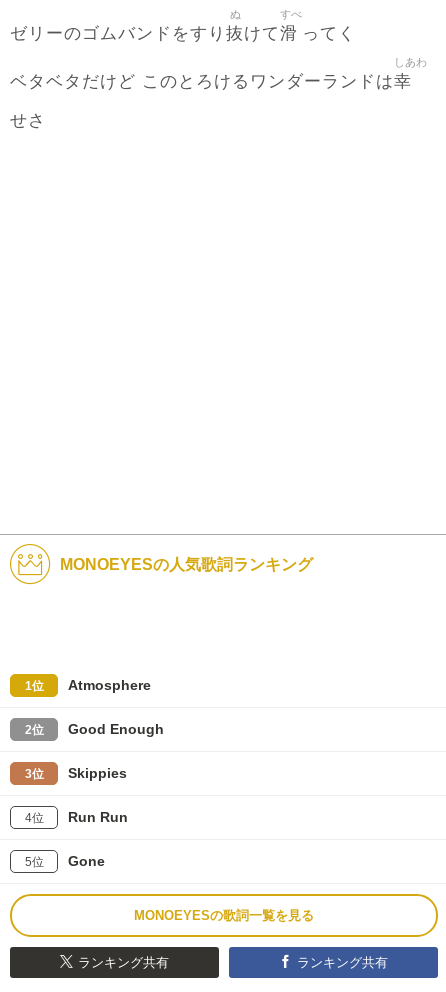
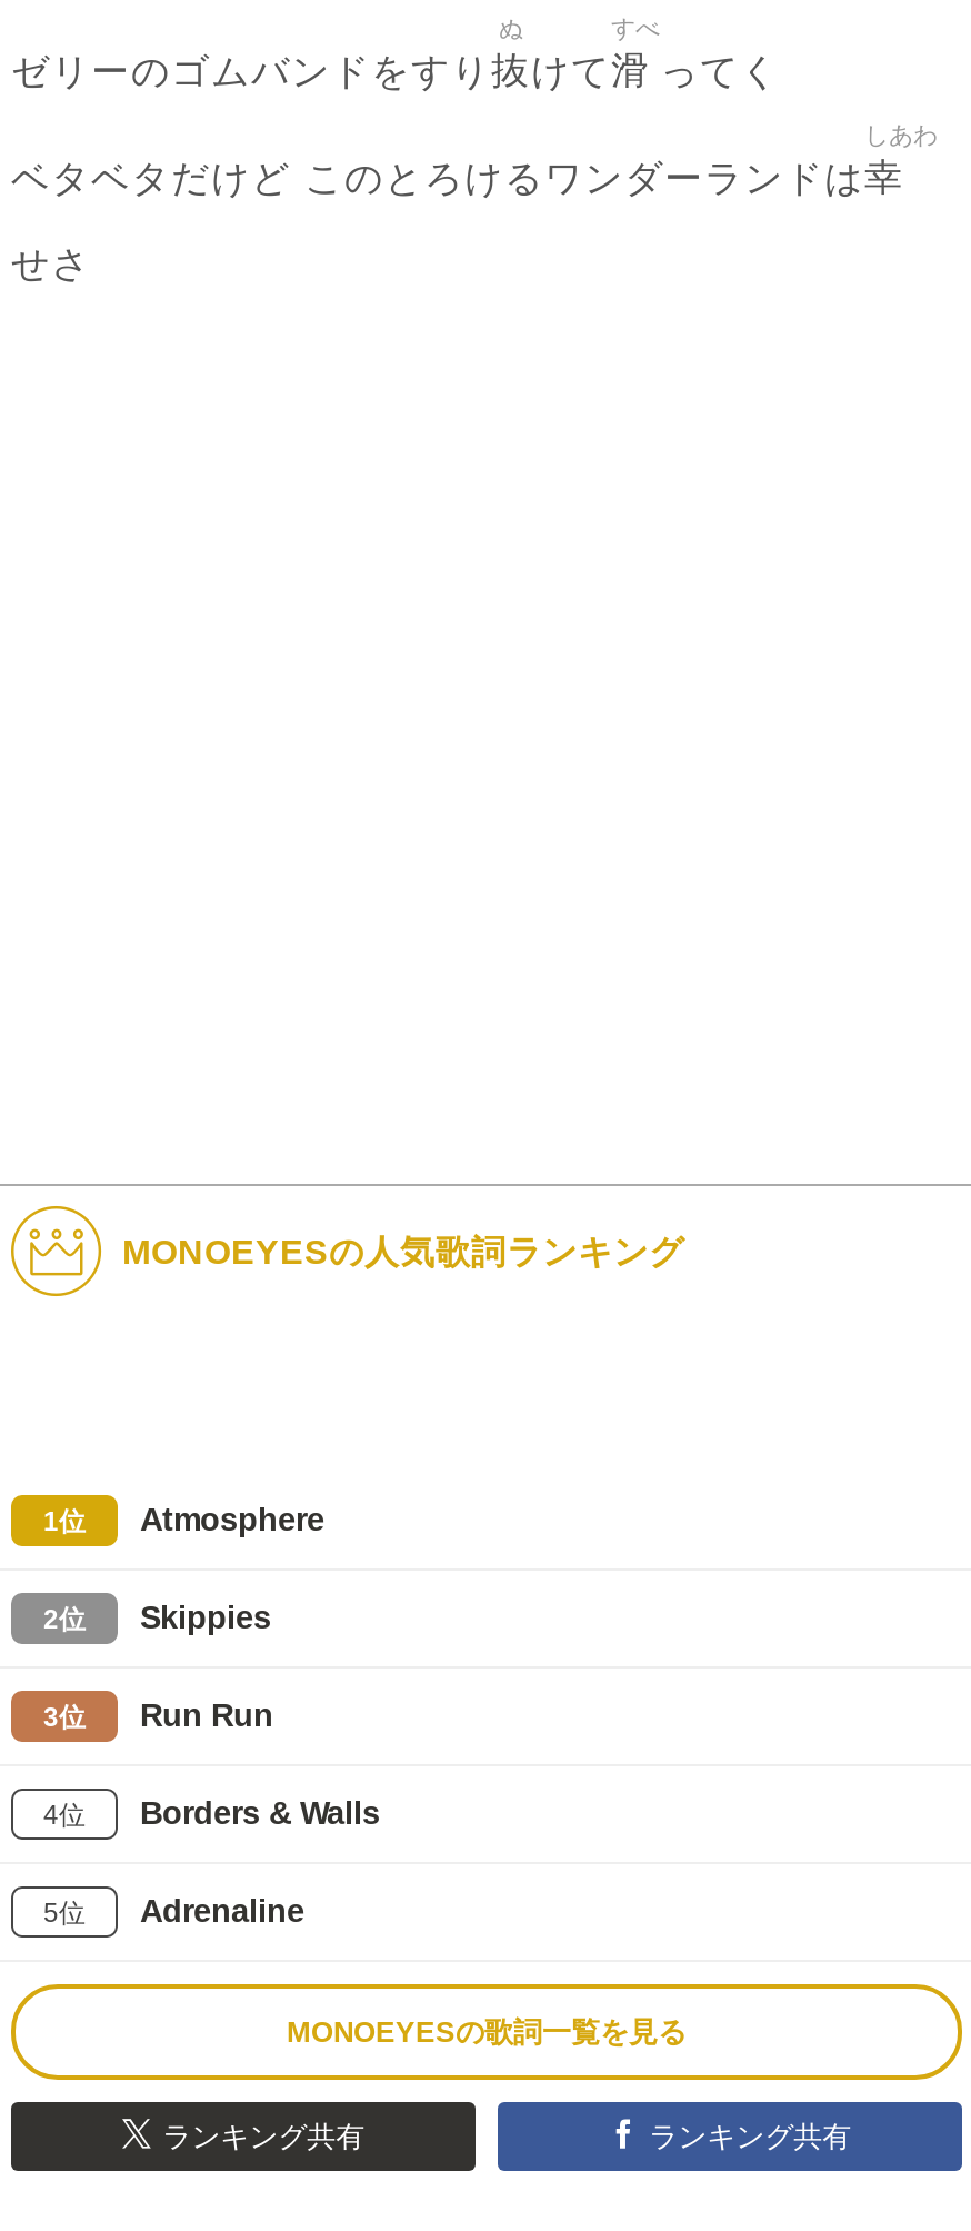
- Good Enough

moved up: Skippies

+ Borders & Walls

moved up: Run Run

- Gone
+ Adrenaline
